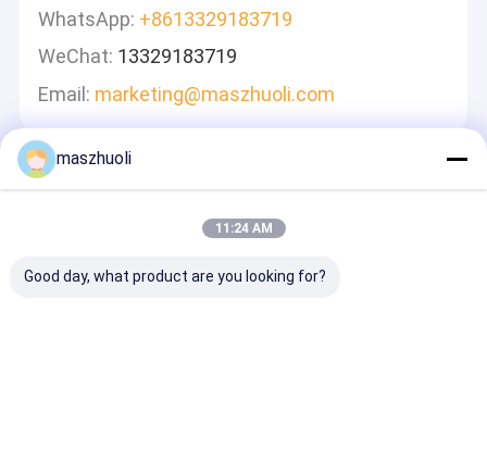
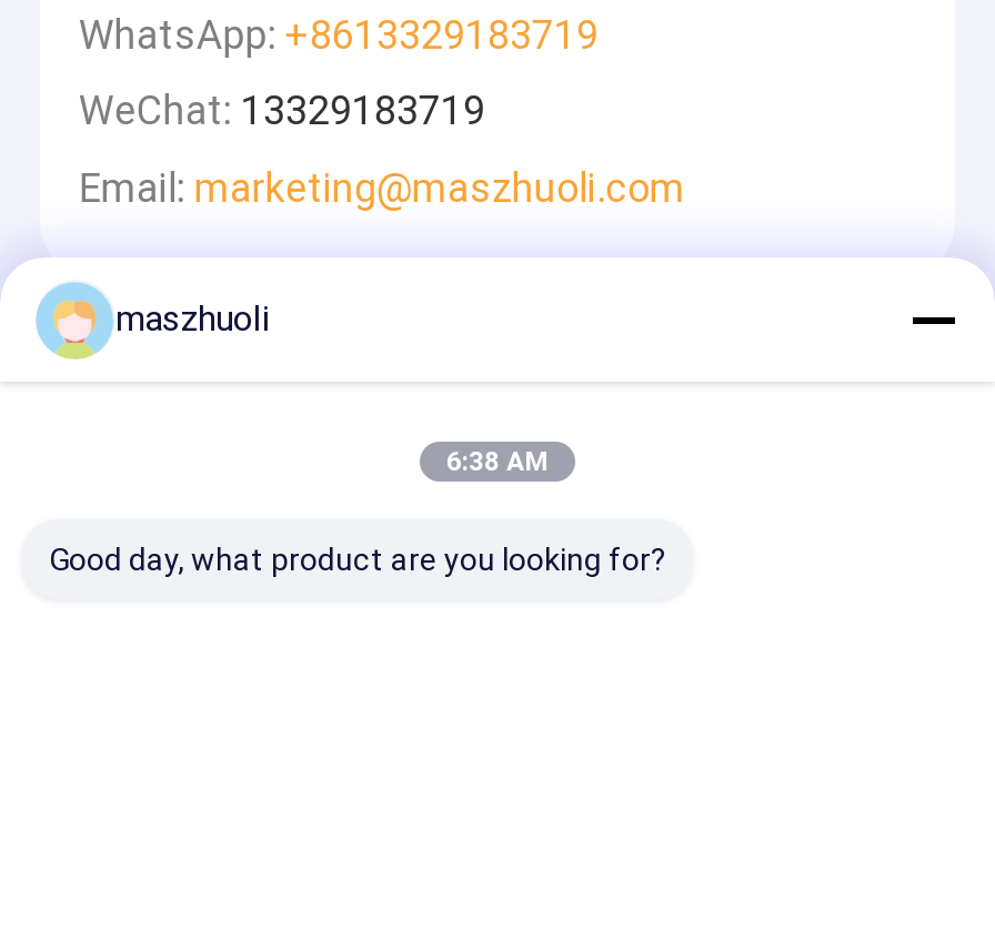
- 11:24 AM
+ 6:38 AM
